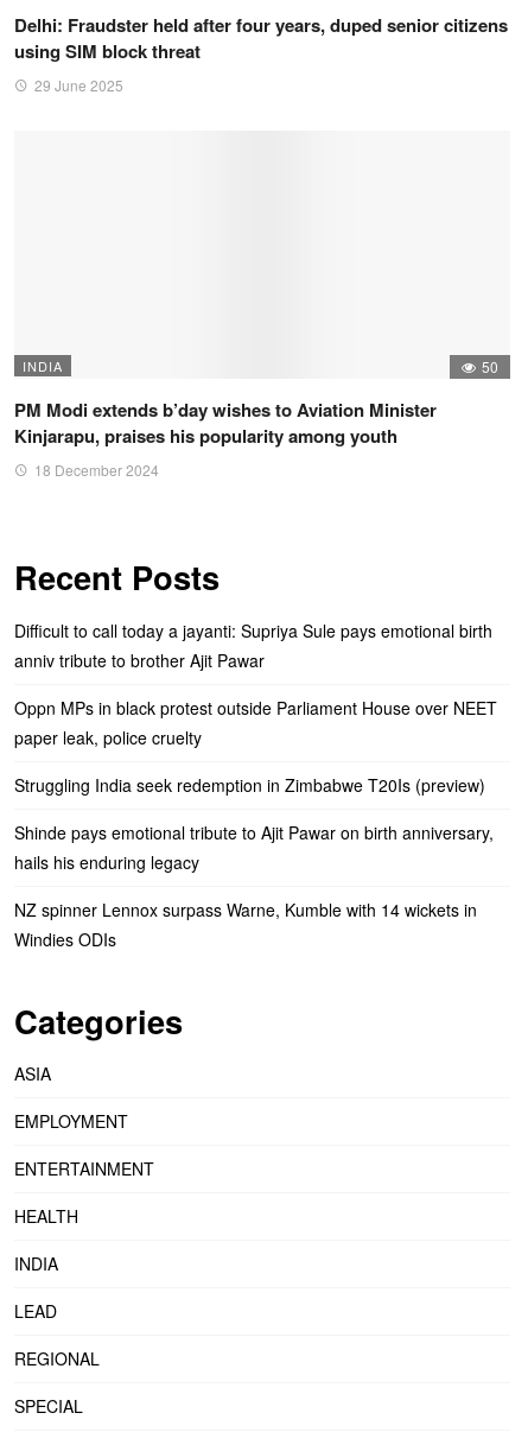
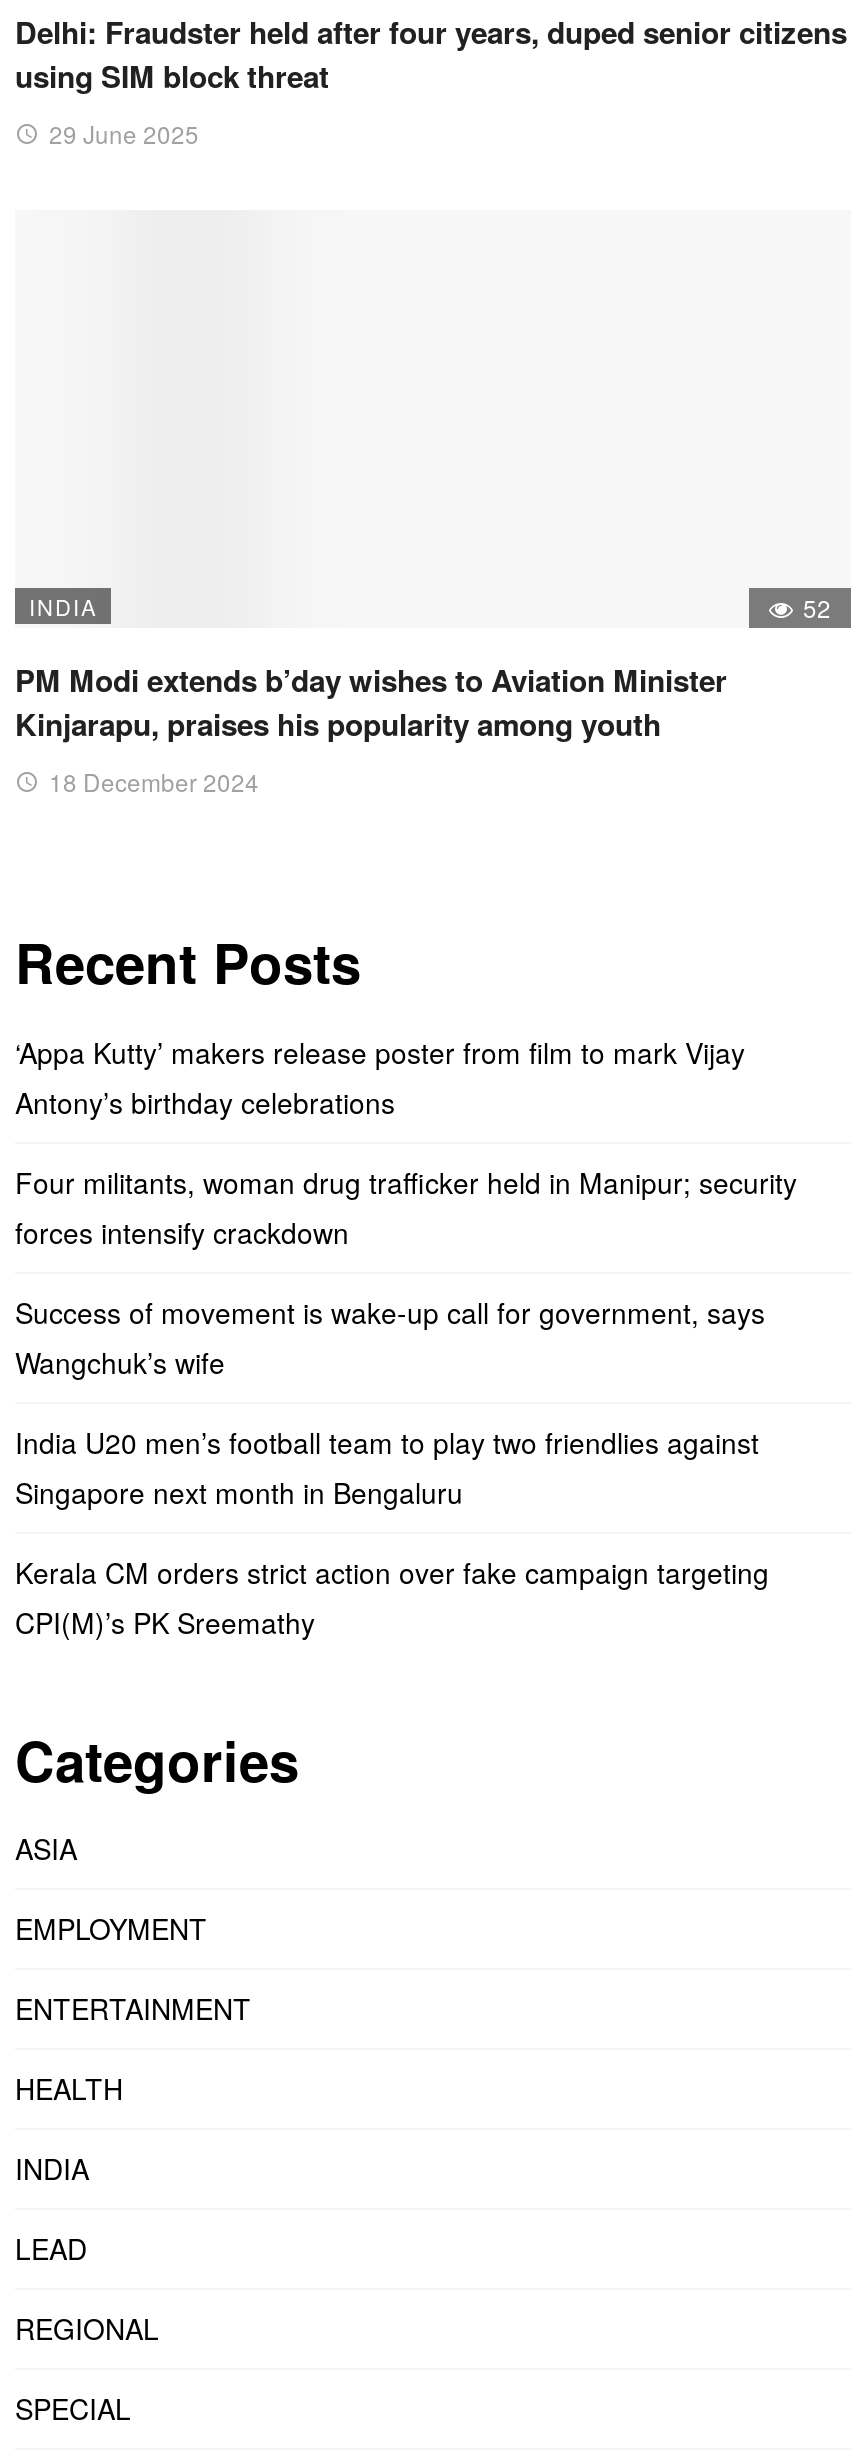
- 50
+ 52

- Difficult to call today a jayanti: Supriya Sule pays emotional birth
- anniv tribute to brother Ajit Pawar
+ ‘Appa Kutty’ makers release poster from film to mark Vijay
+ Antony’s birthday celebrations

- Oppn MPs in black protest outside Parliament House over NEET
- paper leak, police cruelty
+ Four militants, woman drug trafficker held in Manipur; security
+ forces intensify crackdown

- Struggling India seek redemption in Zimbabwe T20Is (preview)
+ Success of movement is wake-up call for government, says
+ Wangchuk’s wife

- Shinde pays emotional tribute to Ajit Pawar on birth anniversary,
- hails his enduring legacy
+ India U20 men’s football team to play two friendlies against
+ Singapore next month in Bengaluru

- NZ spinner Lennox surpass Warne, Kumble with 14 wickets in
- Windies ODIs
+ Kerala CM orders strict action over fake campaign targeting
+ CPI(M)’s PK Sreemathy
